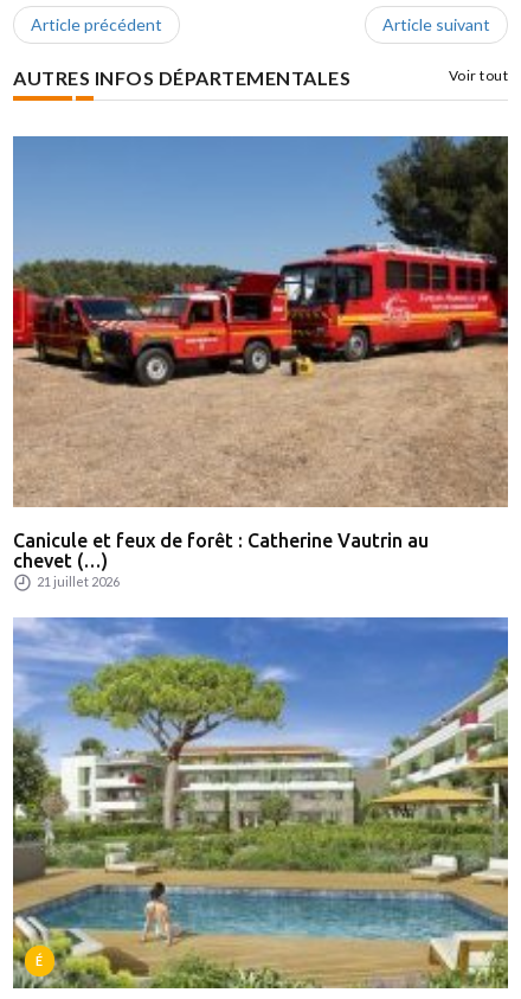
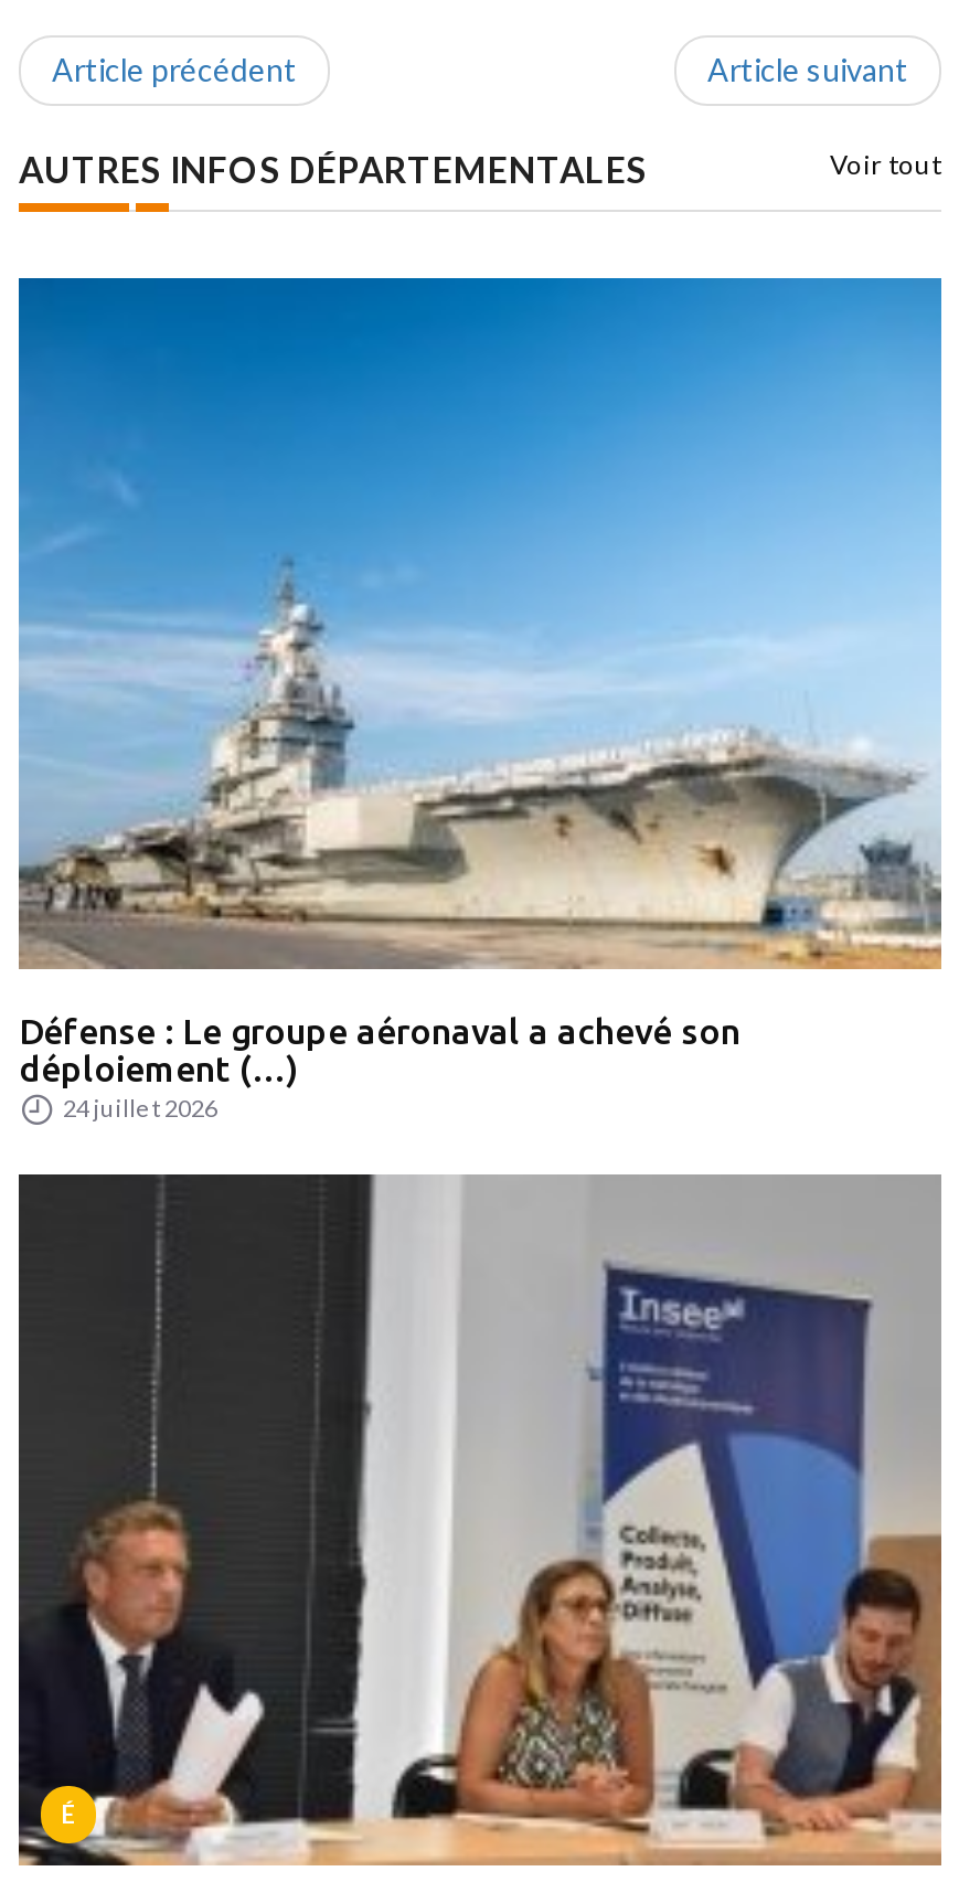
- [image]
- Canicule et feux de forêt : Catherine Vautrin au
- chevet (…)
- 21 juillet 2026
+ [image]
+ Défense : Le groupe aéronaval a achevé son
+ déploiement (…)
+ 24 juillet 2026

- [image]
+ [image]
